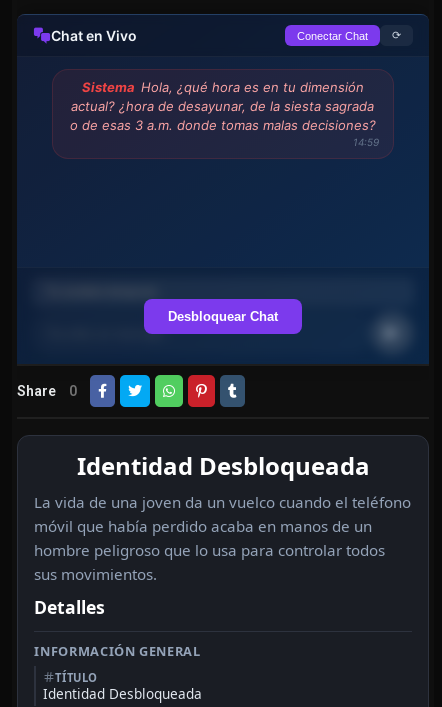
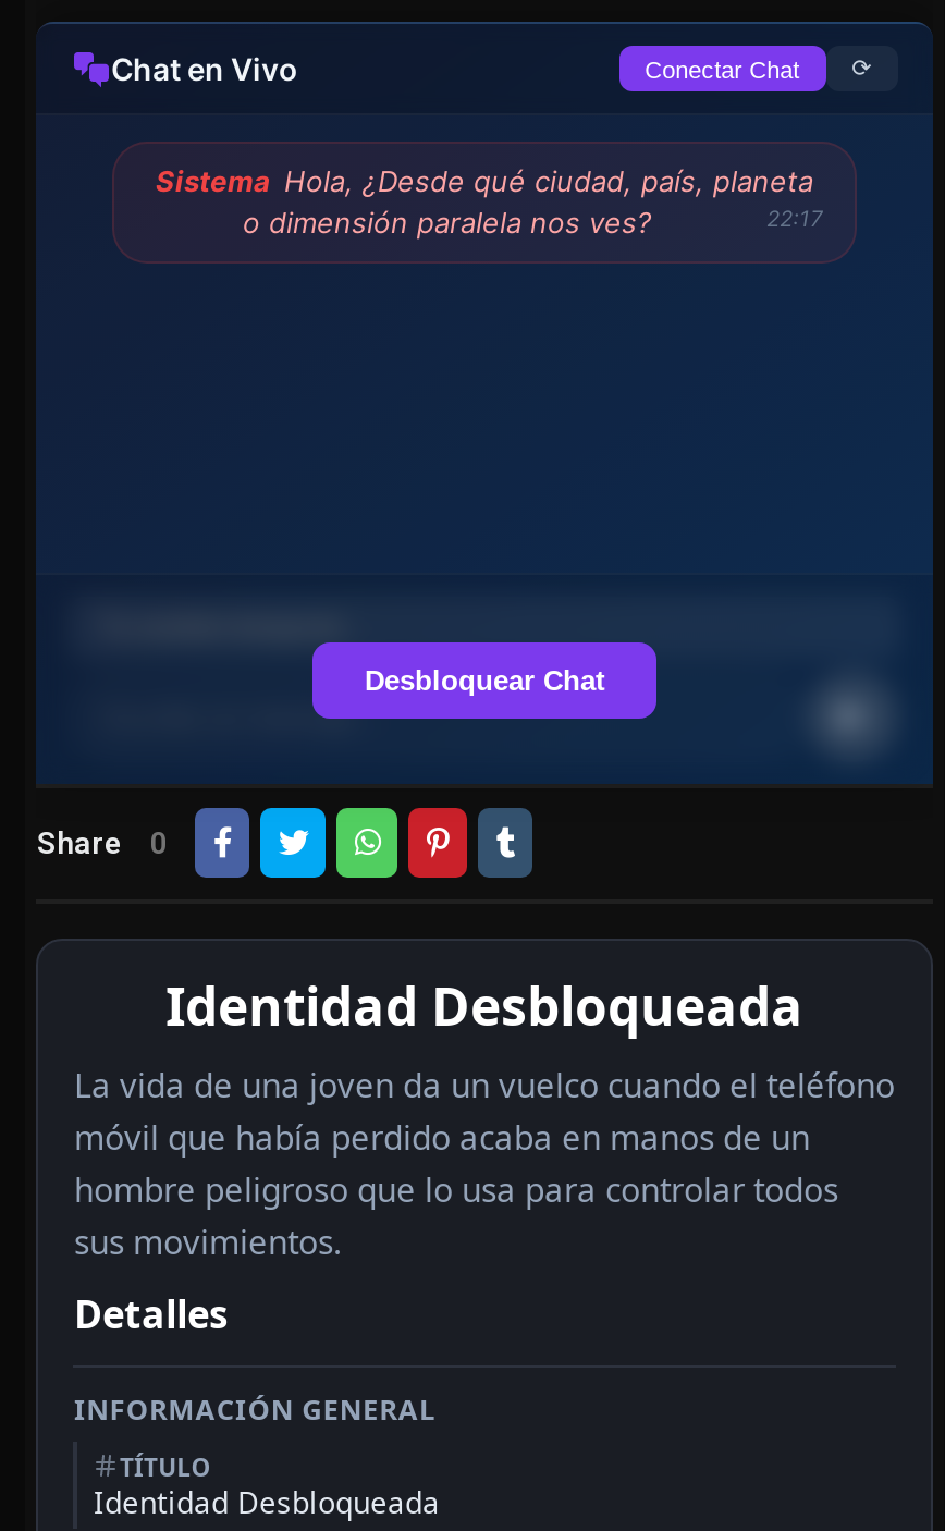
- Sistema Hola, ¿qué hora es en tu dimensión
- actual? ¿hora de desayunar, de la siesta sagrada
- o de esas 3 a.m. donde tomas malas decisiones?
- 14:59
+ Sistema Hola, ¿Desde qué ciudad, país, planeta
+ o dimensión paralela nos ves?
+ 22:17
